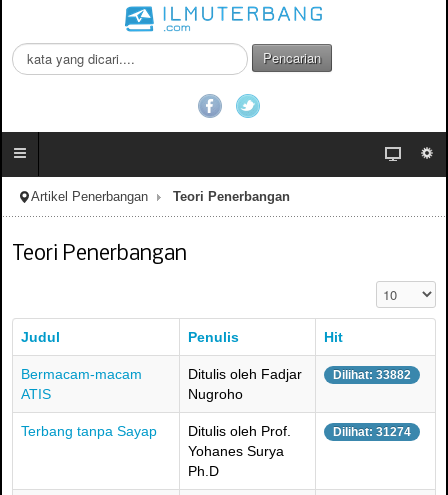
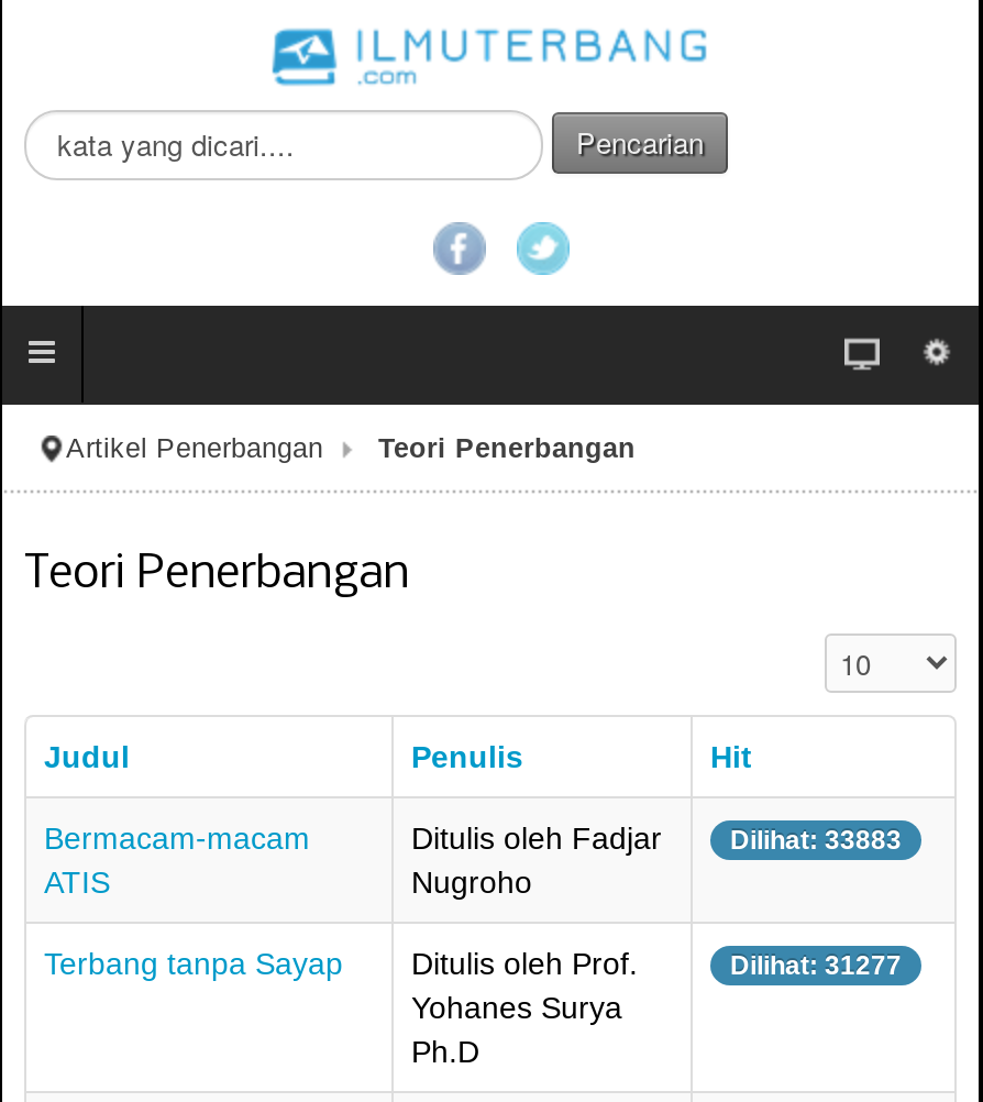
- Dilihat: 33882
+ Dilihat: 33883

- Dilihat: 31274
+ Dilihat: 31277
